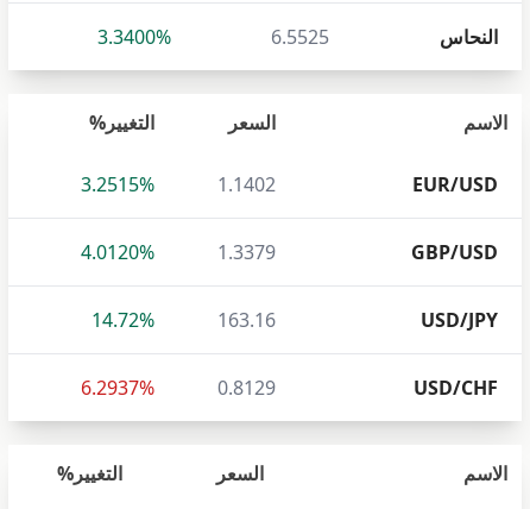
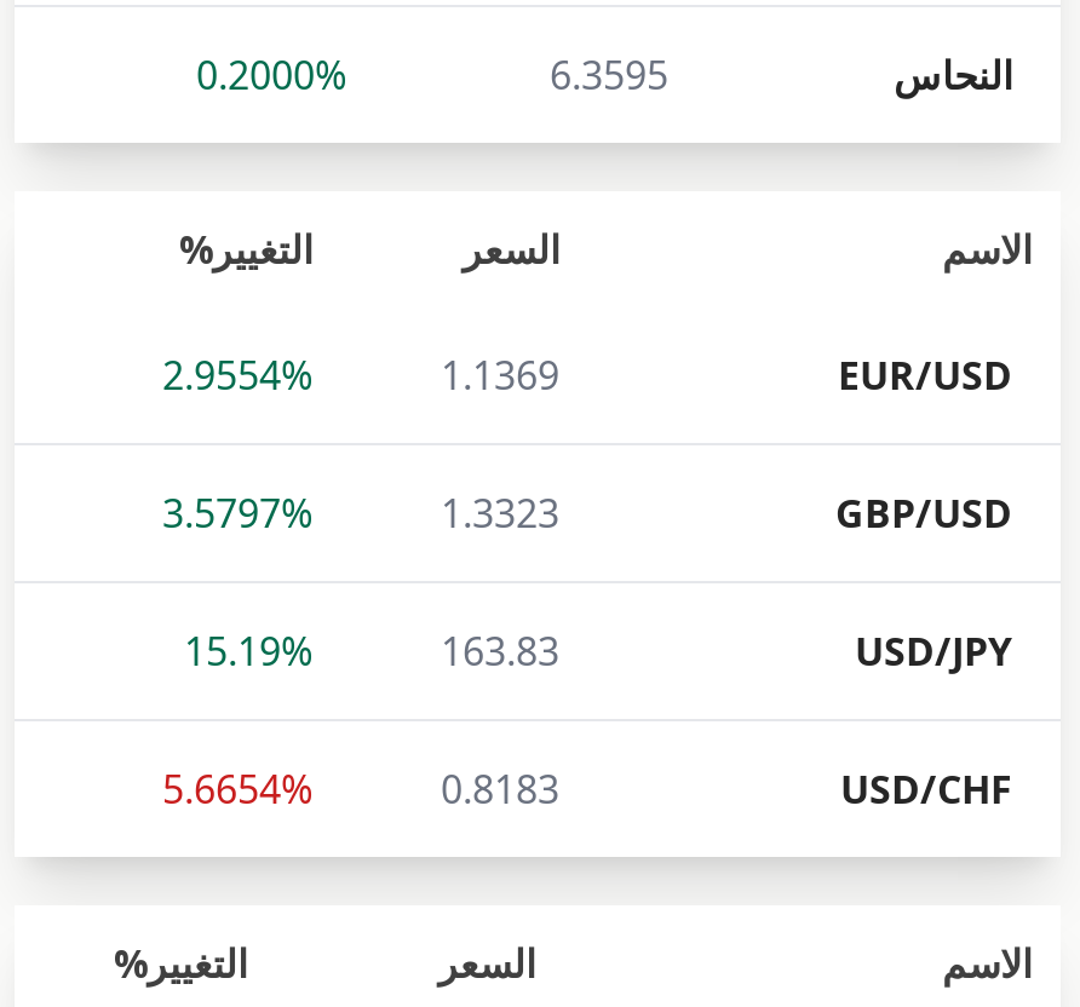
- 3.3400%
+ 0.2000%

- 6.5525
+ 6.3595

- 3.2515%
+ 2.9554%

- 1.1402
+ 1.1369

- 4.0120%
+ 3.5797%

- 1.3379
+ 1.3323

- 14.72%
+ 15.19%

- 163.16
+ 163.83

- 6.2937%
+ 5.6654%

- 0.8129
+ 0.8183
